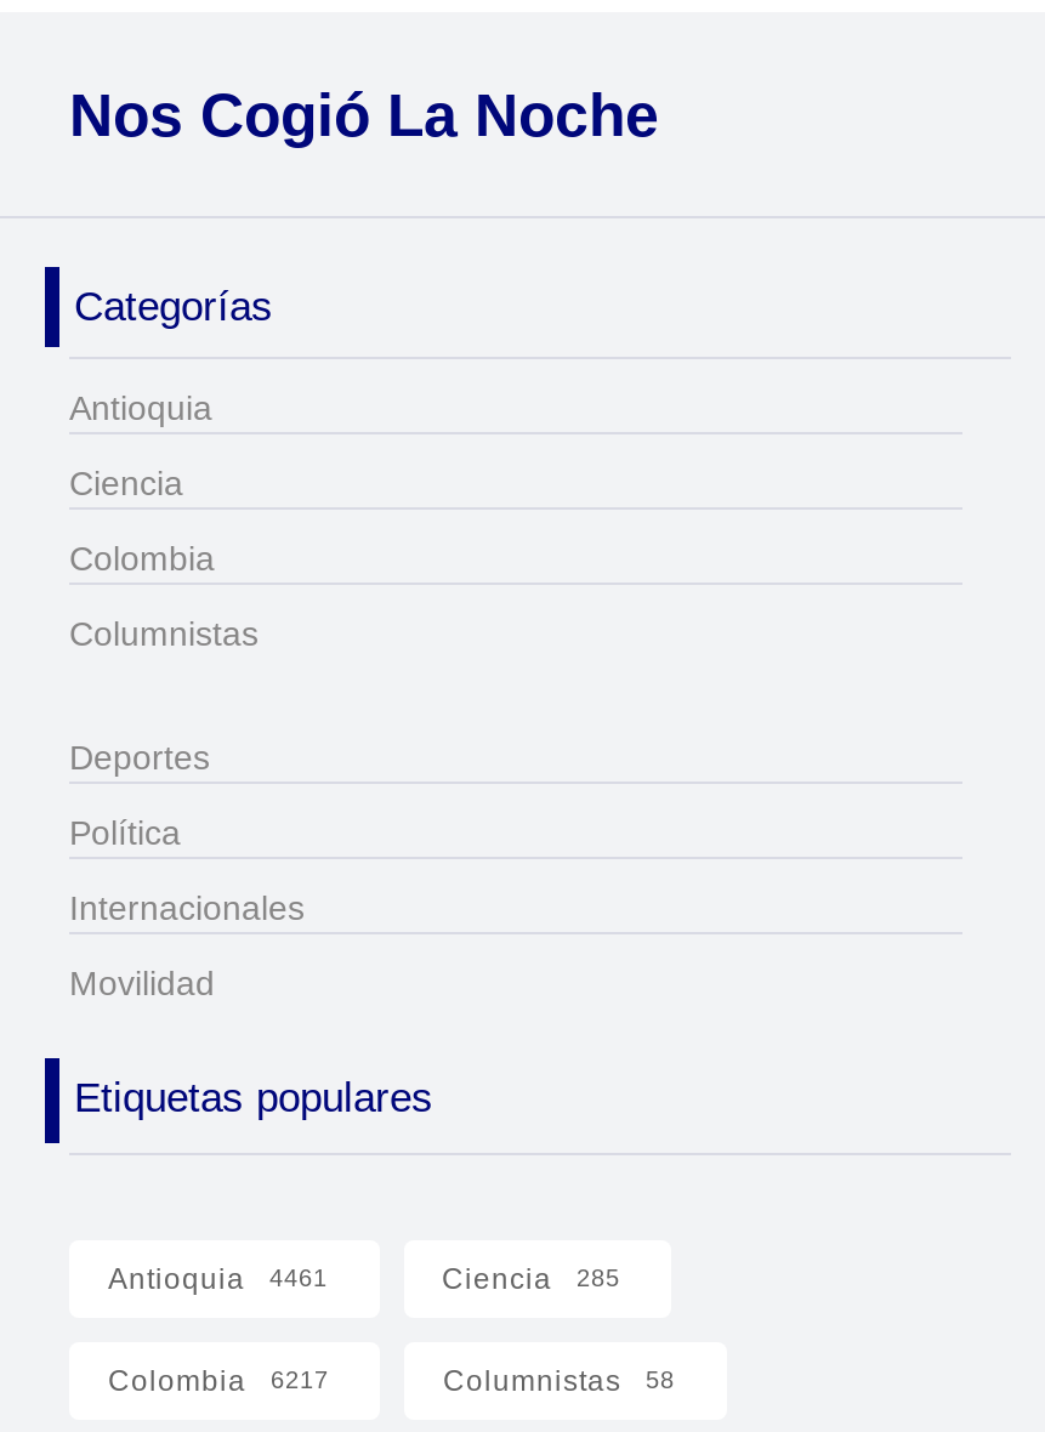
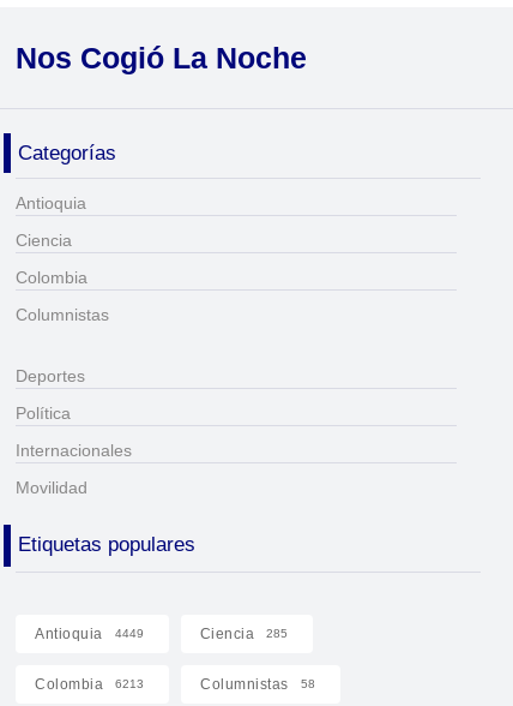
- Antioquia 4461
+ Antioquia 4449

- Colombia 6217
+ Colombia 6213
